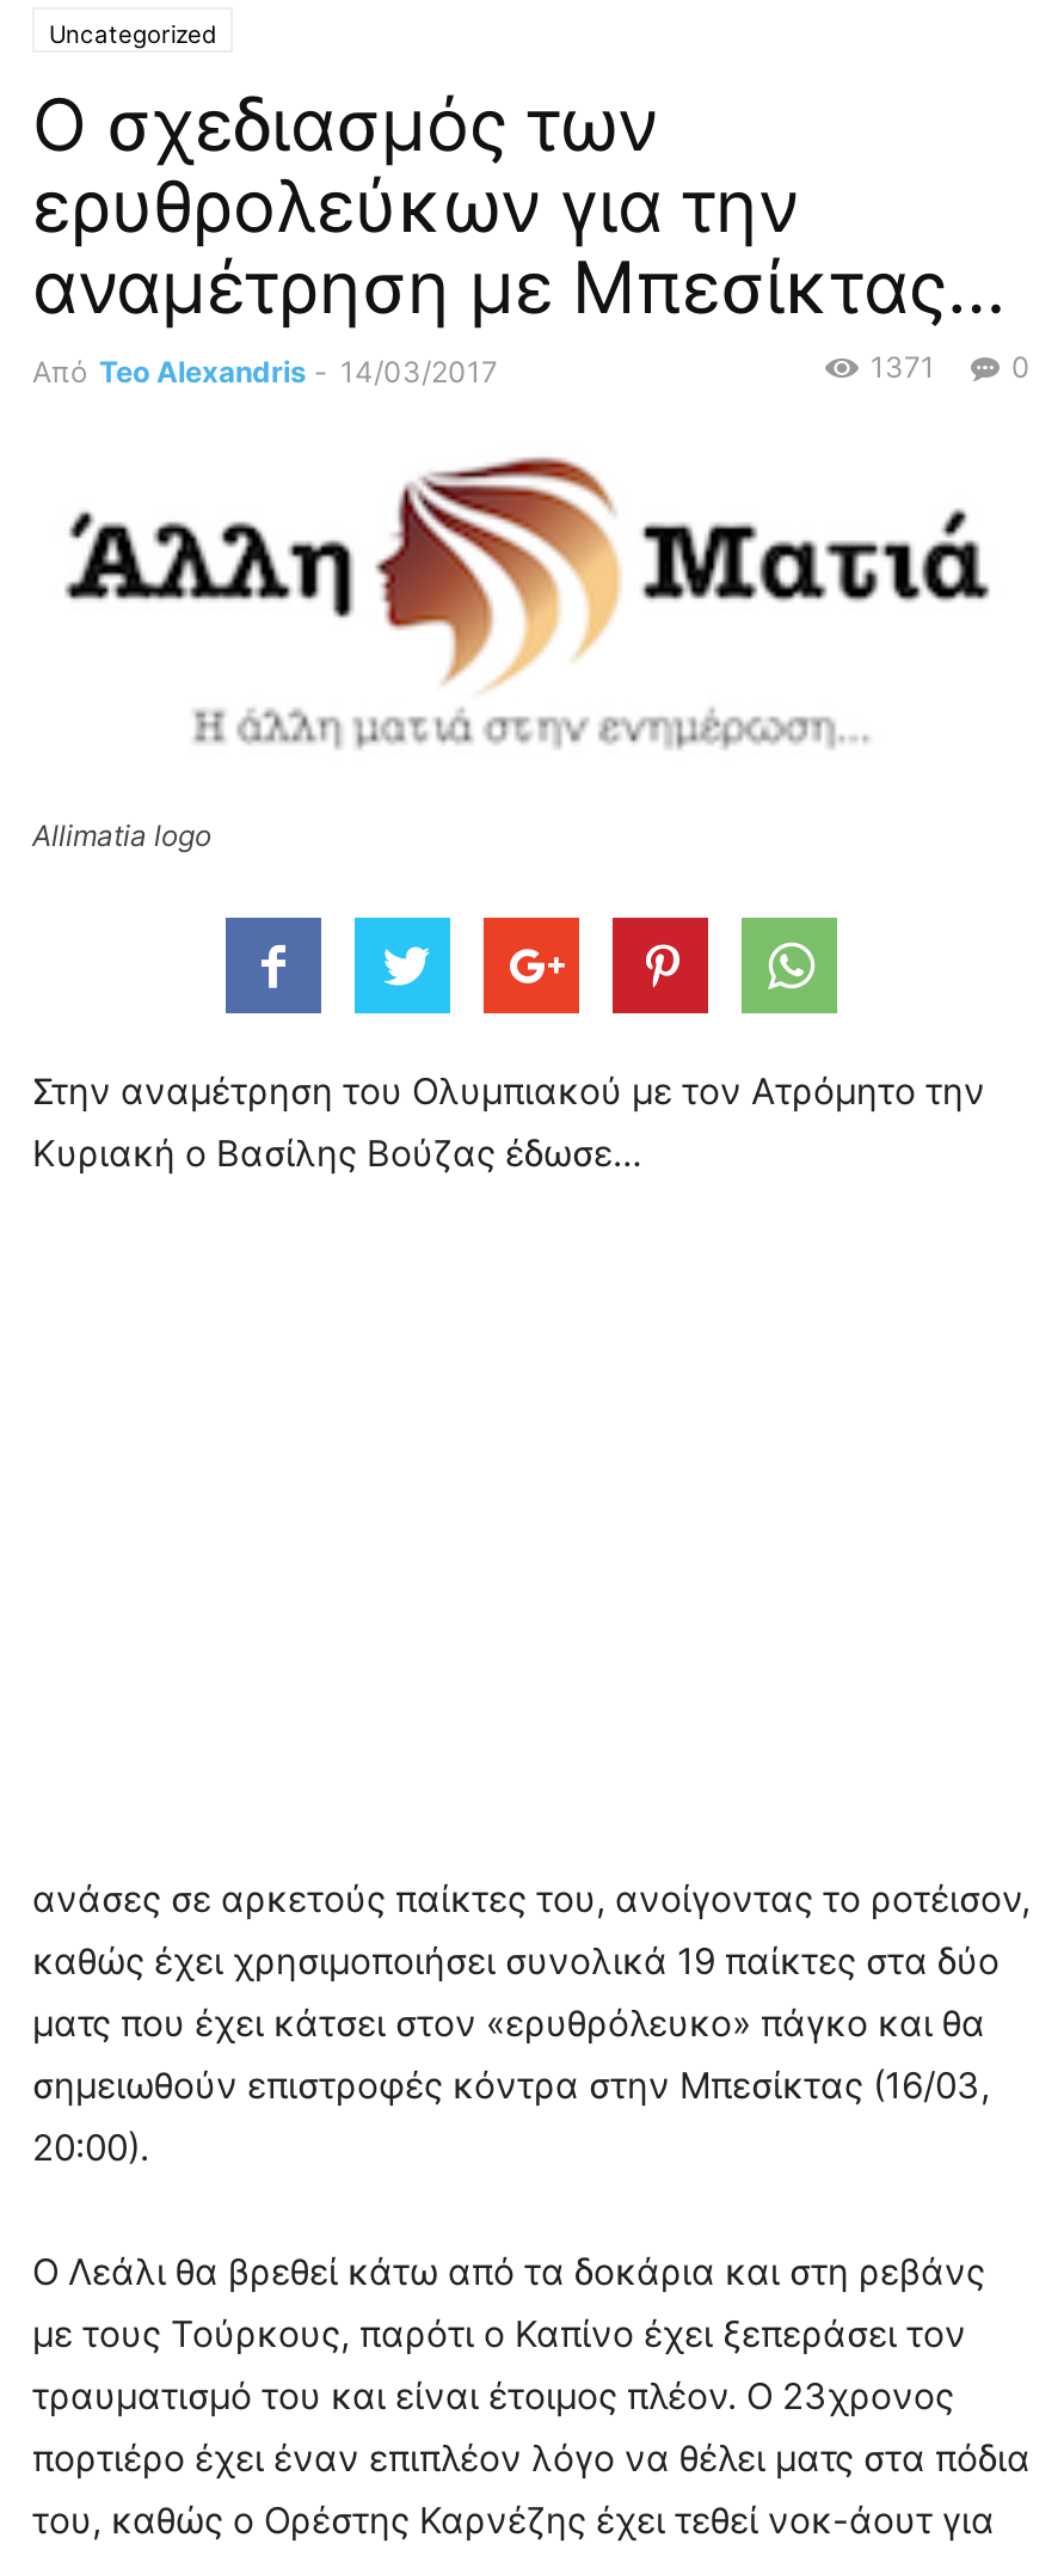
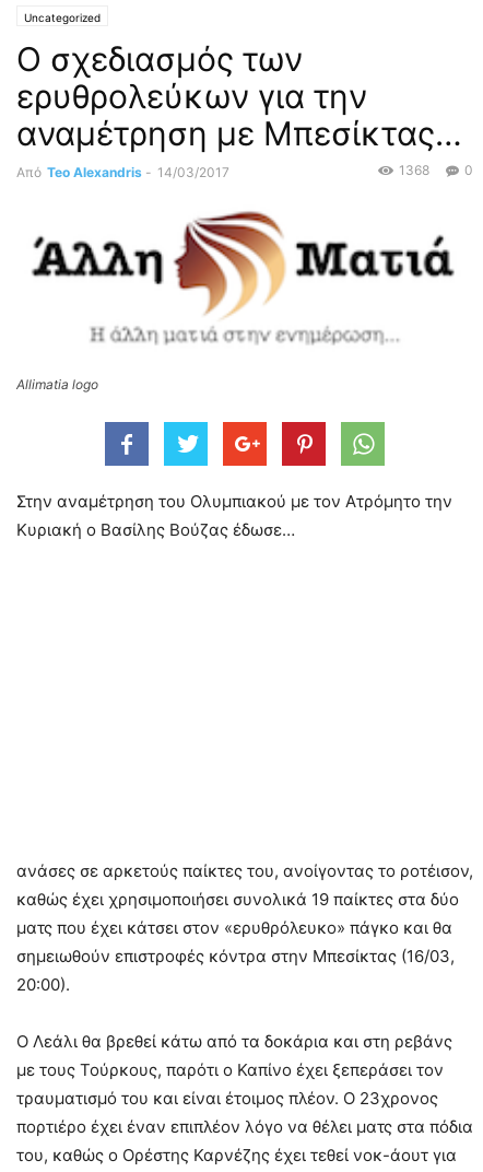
- 1371
+ 1368
